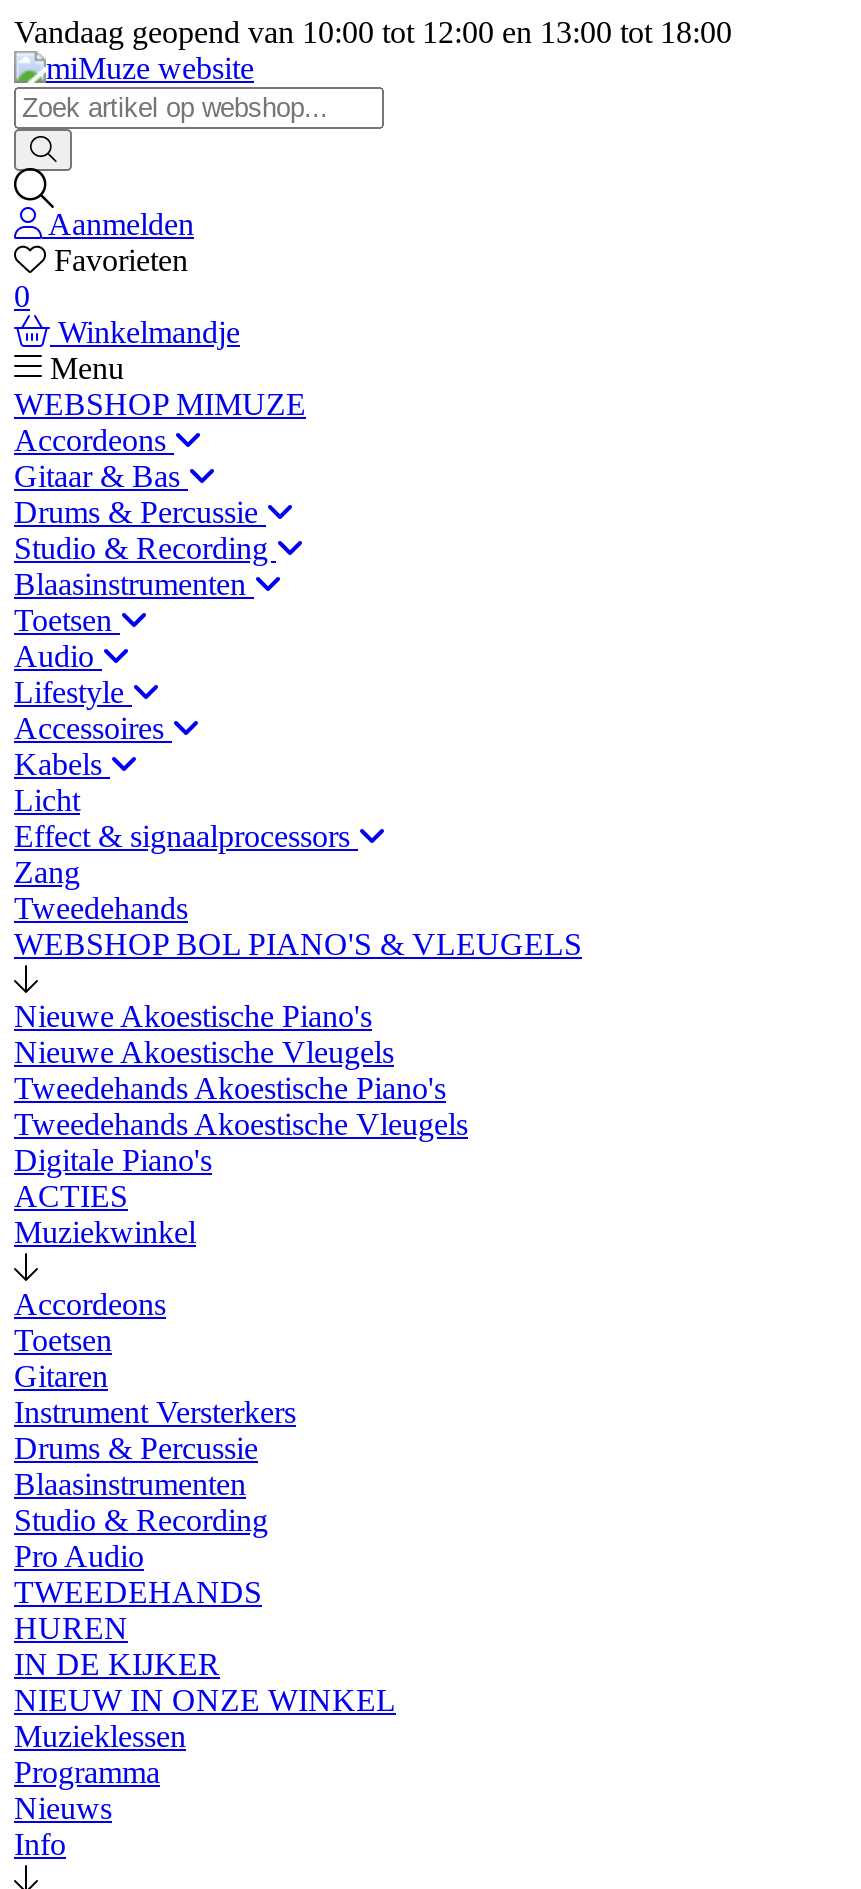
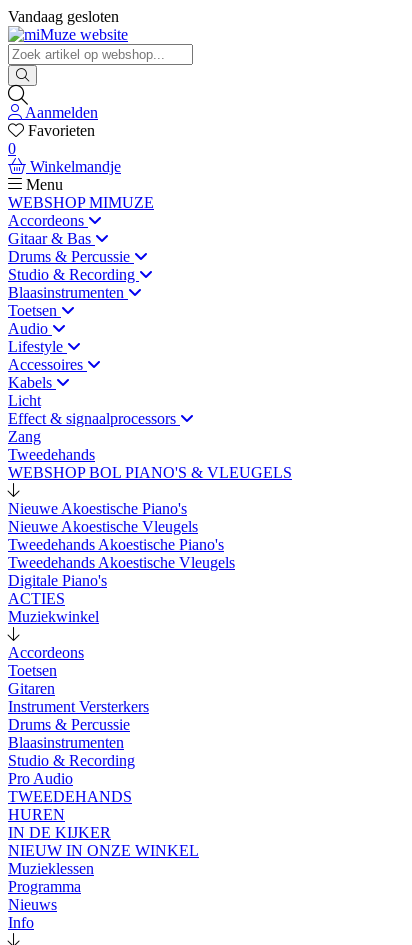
- Vandaag geopend van 10:00 tot 12:00 en 13:00 tot 18:00
+ Vandaag gesloten
